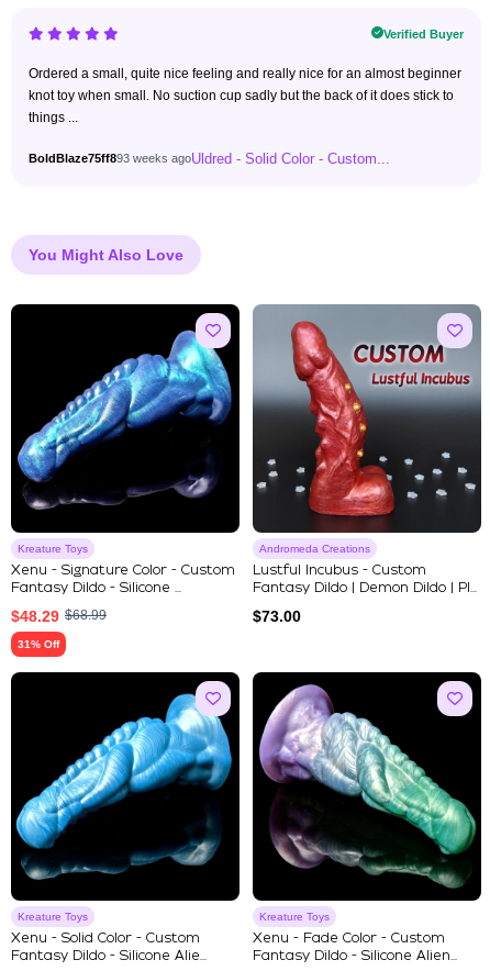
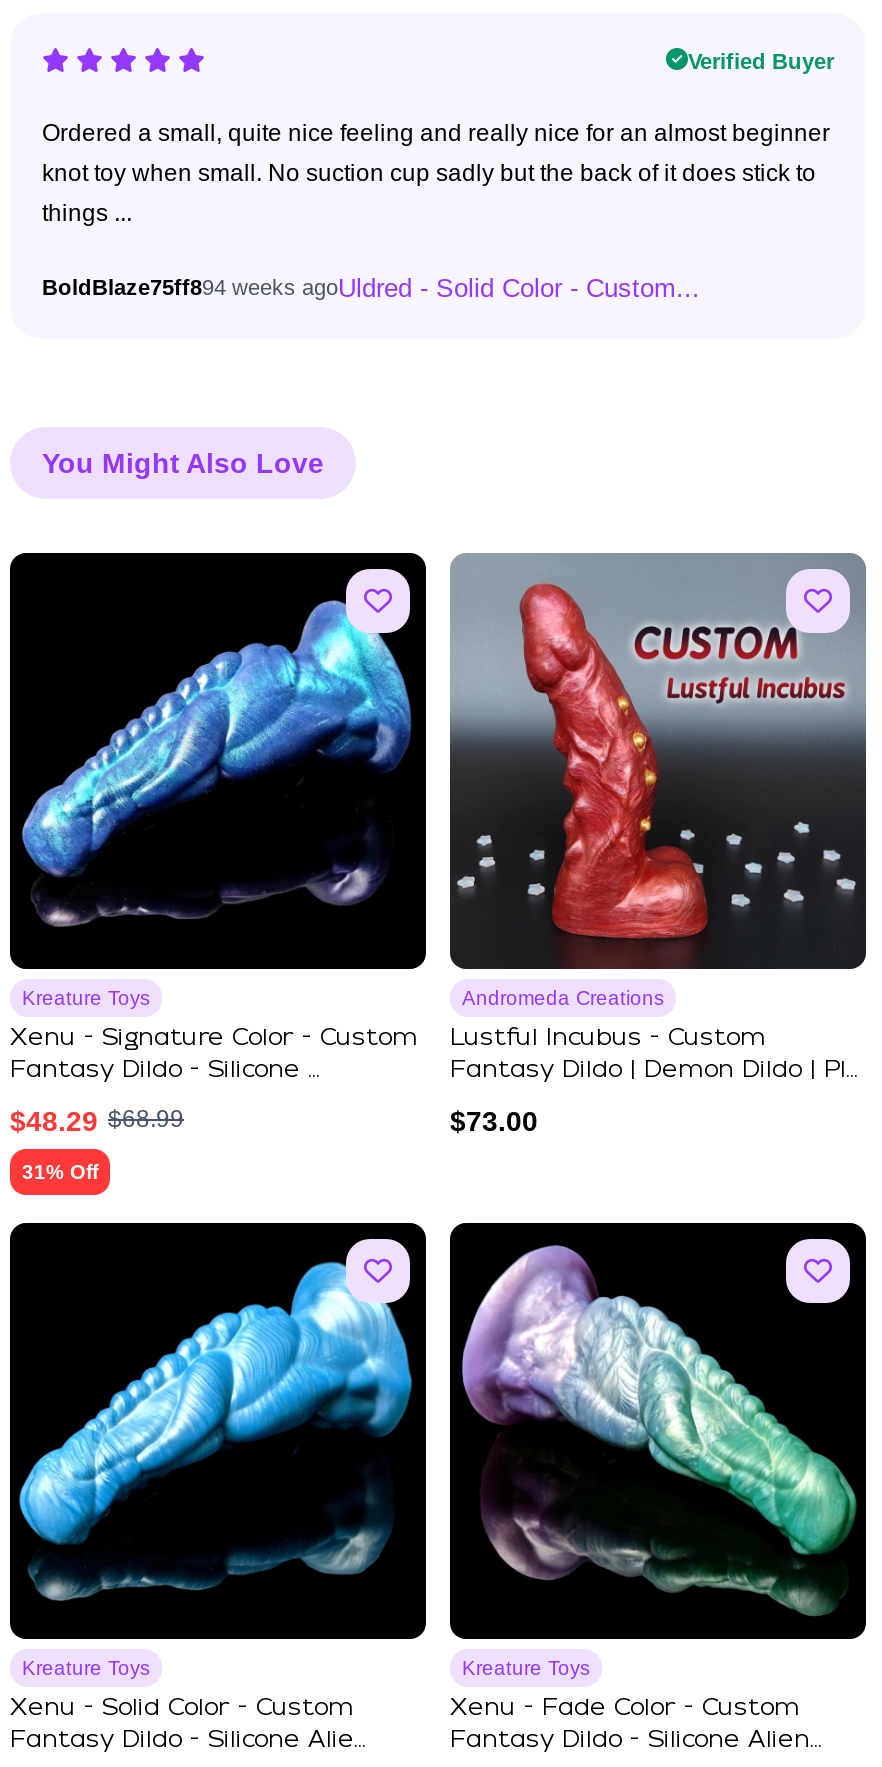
- BoldBlaze75ff893 weeks agoUldred - Solid Color - Custom...
+ BoldBlaze75ff894 weeks agoUldred - Solid Color - Custom...
